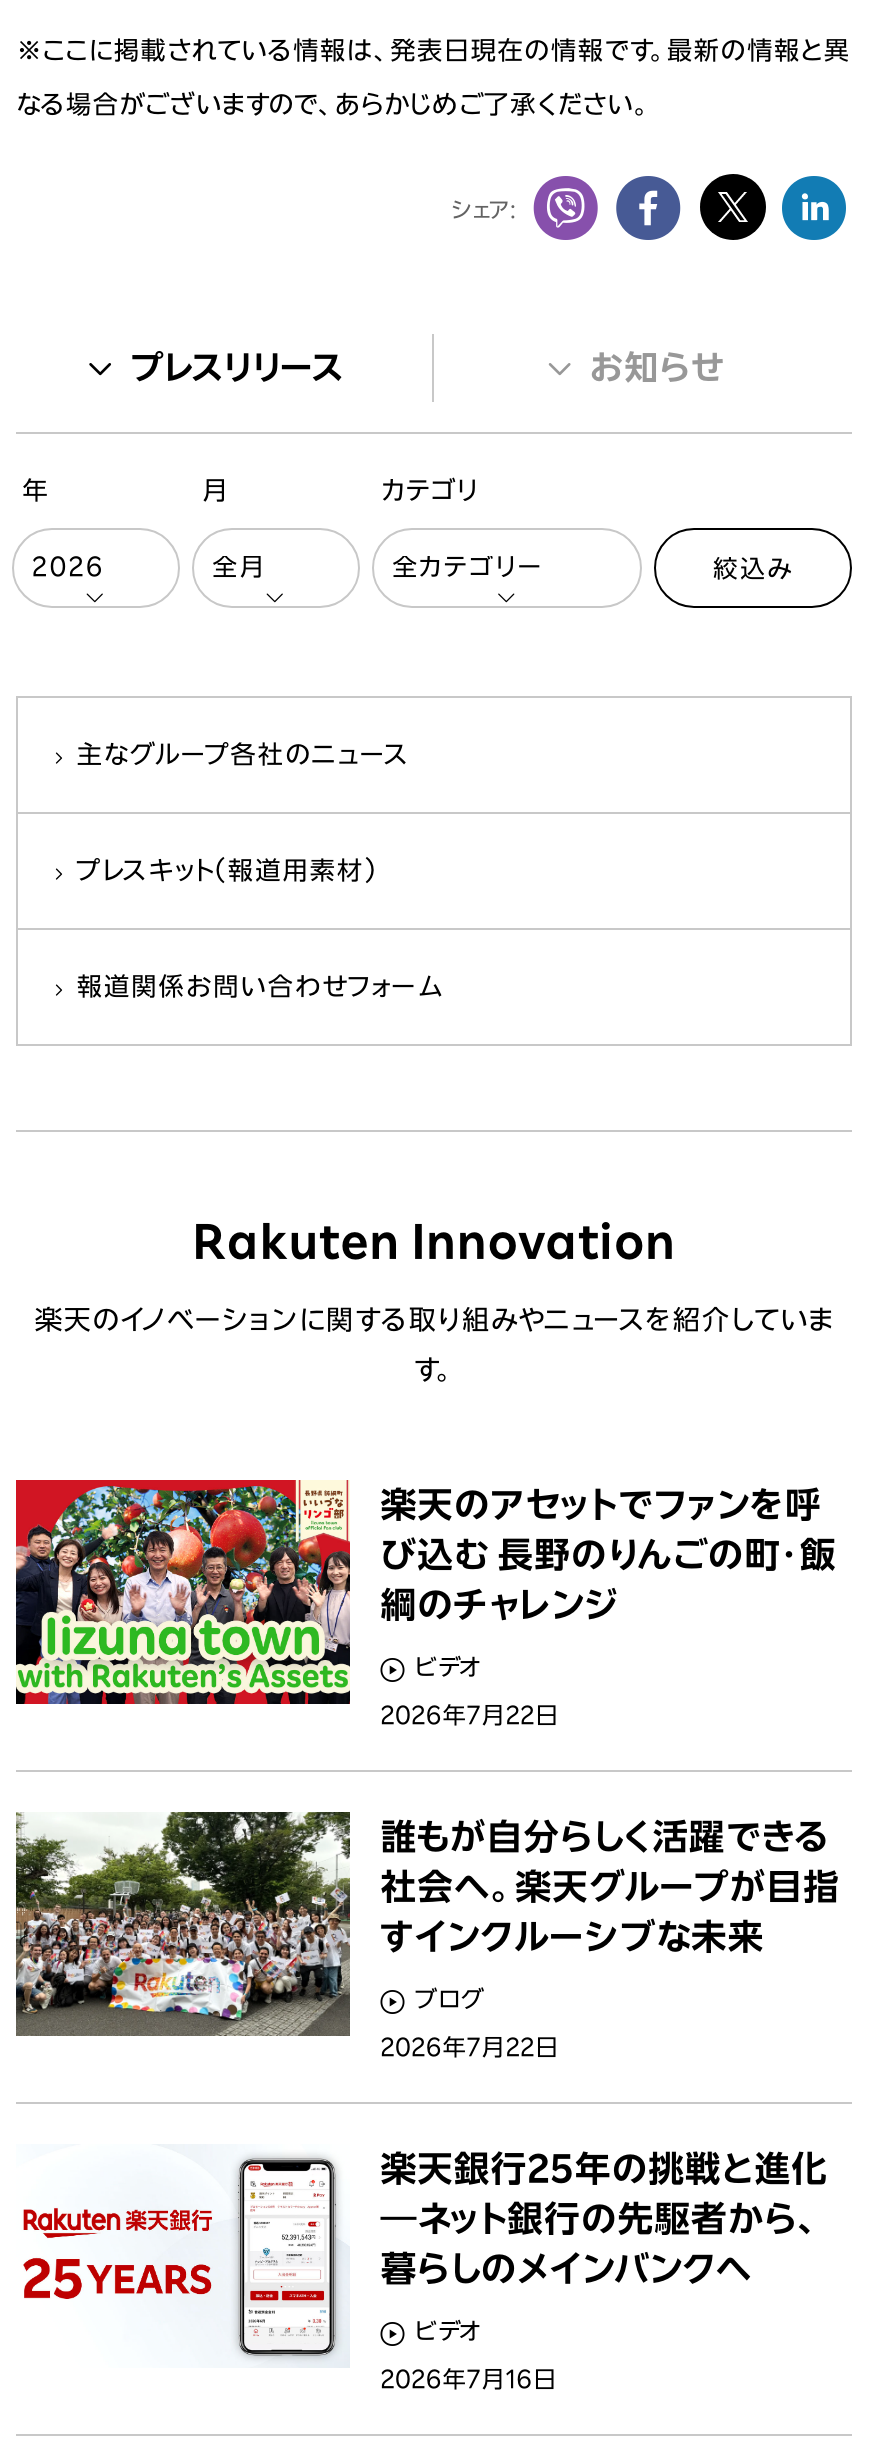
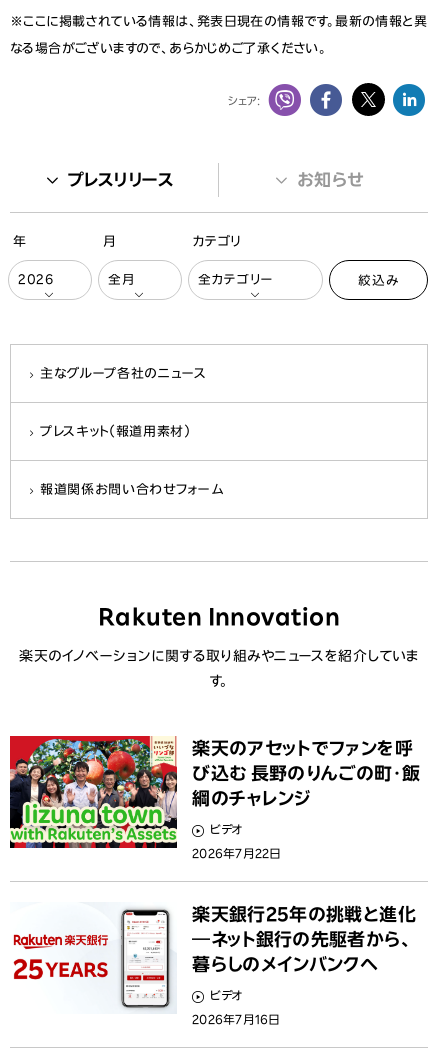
- [image]
- ブログ
- 2026年7月22日

- 誰もが自分らしく活躍できる
- 社会へ。楽天グループが目指
- すインクルーシブな未来
